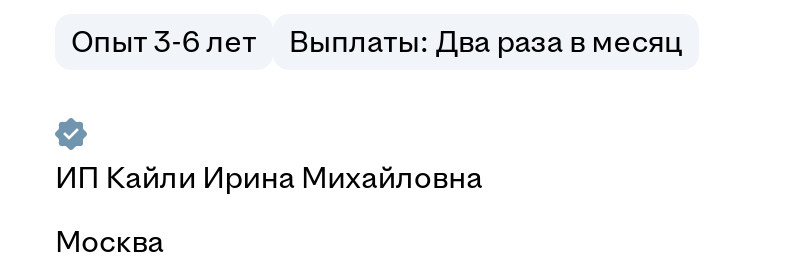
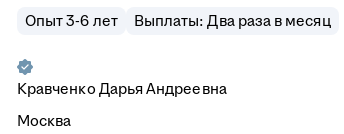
- ИП Кайли Ирина Михайловна
+ Кравченко Дарья Андреевна
